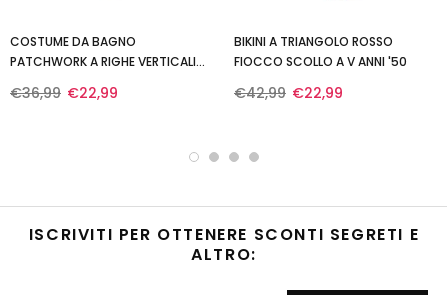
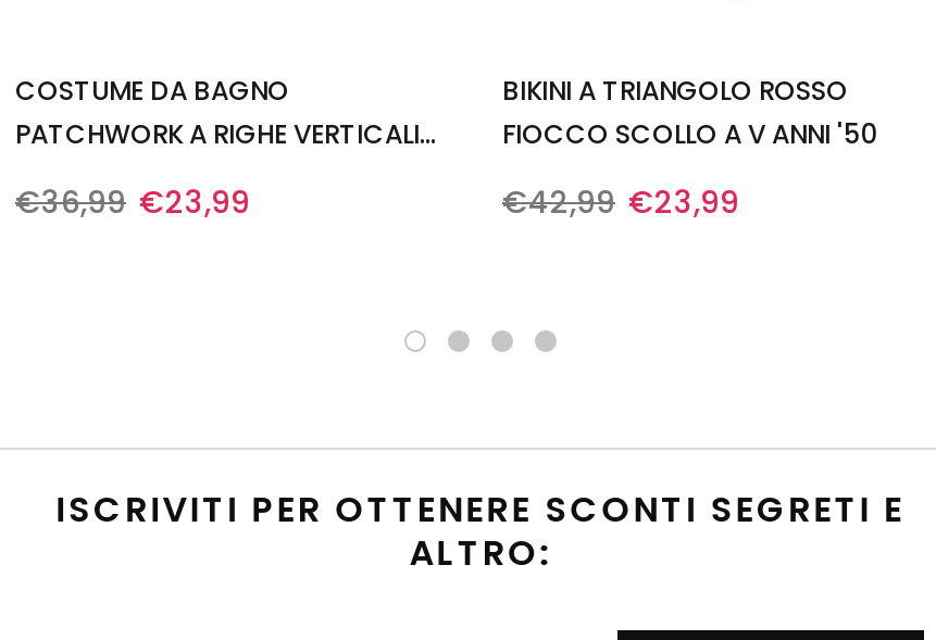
- €36,99 €22,99
+ €36,99 €23,99

- €42,99 €22,99
+ €42,99 €23,99
